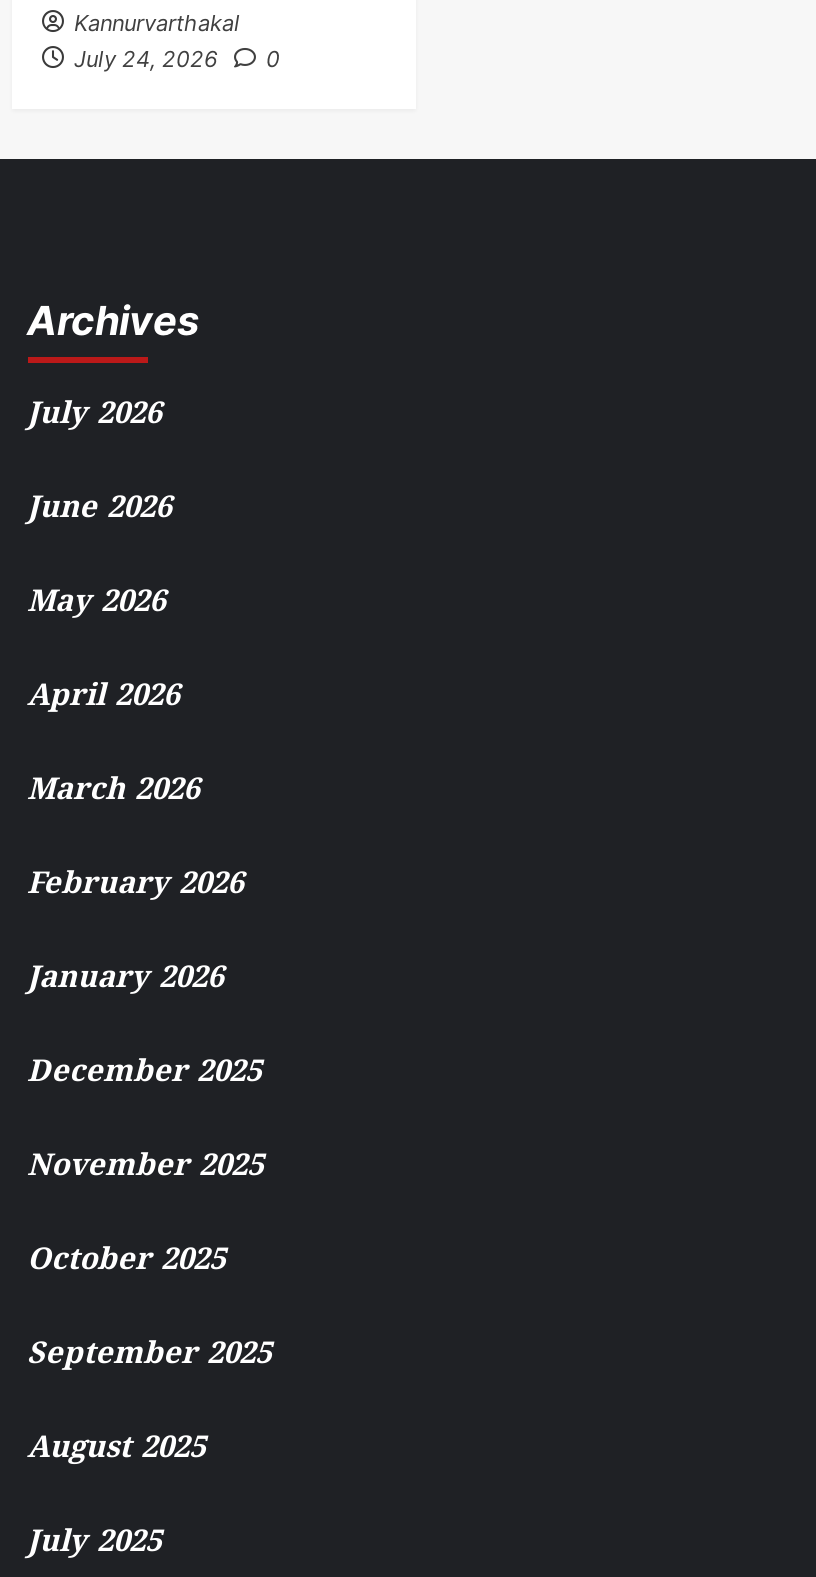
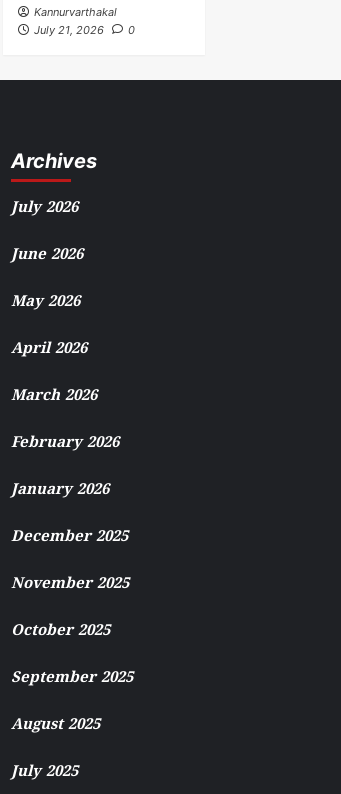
- July 24, 2026 0
+ July 21, 2026 0
